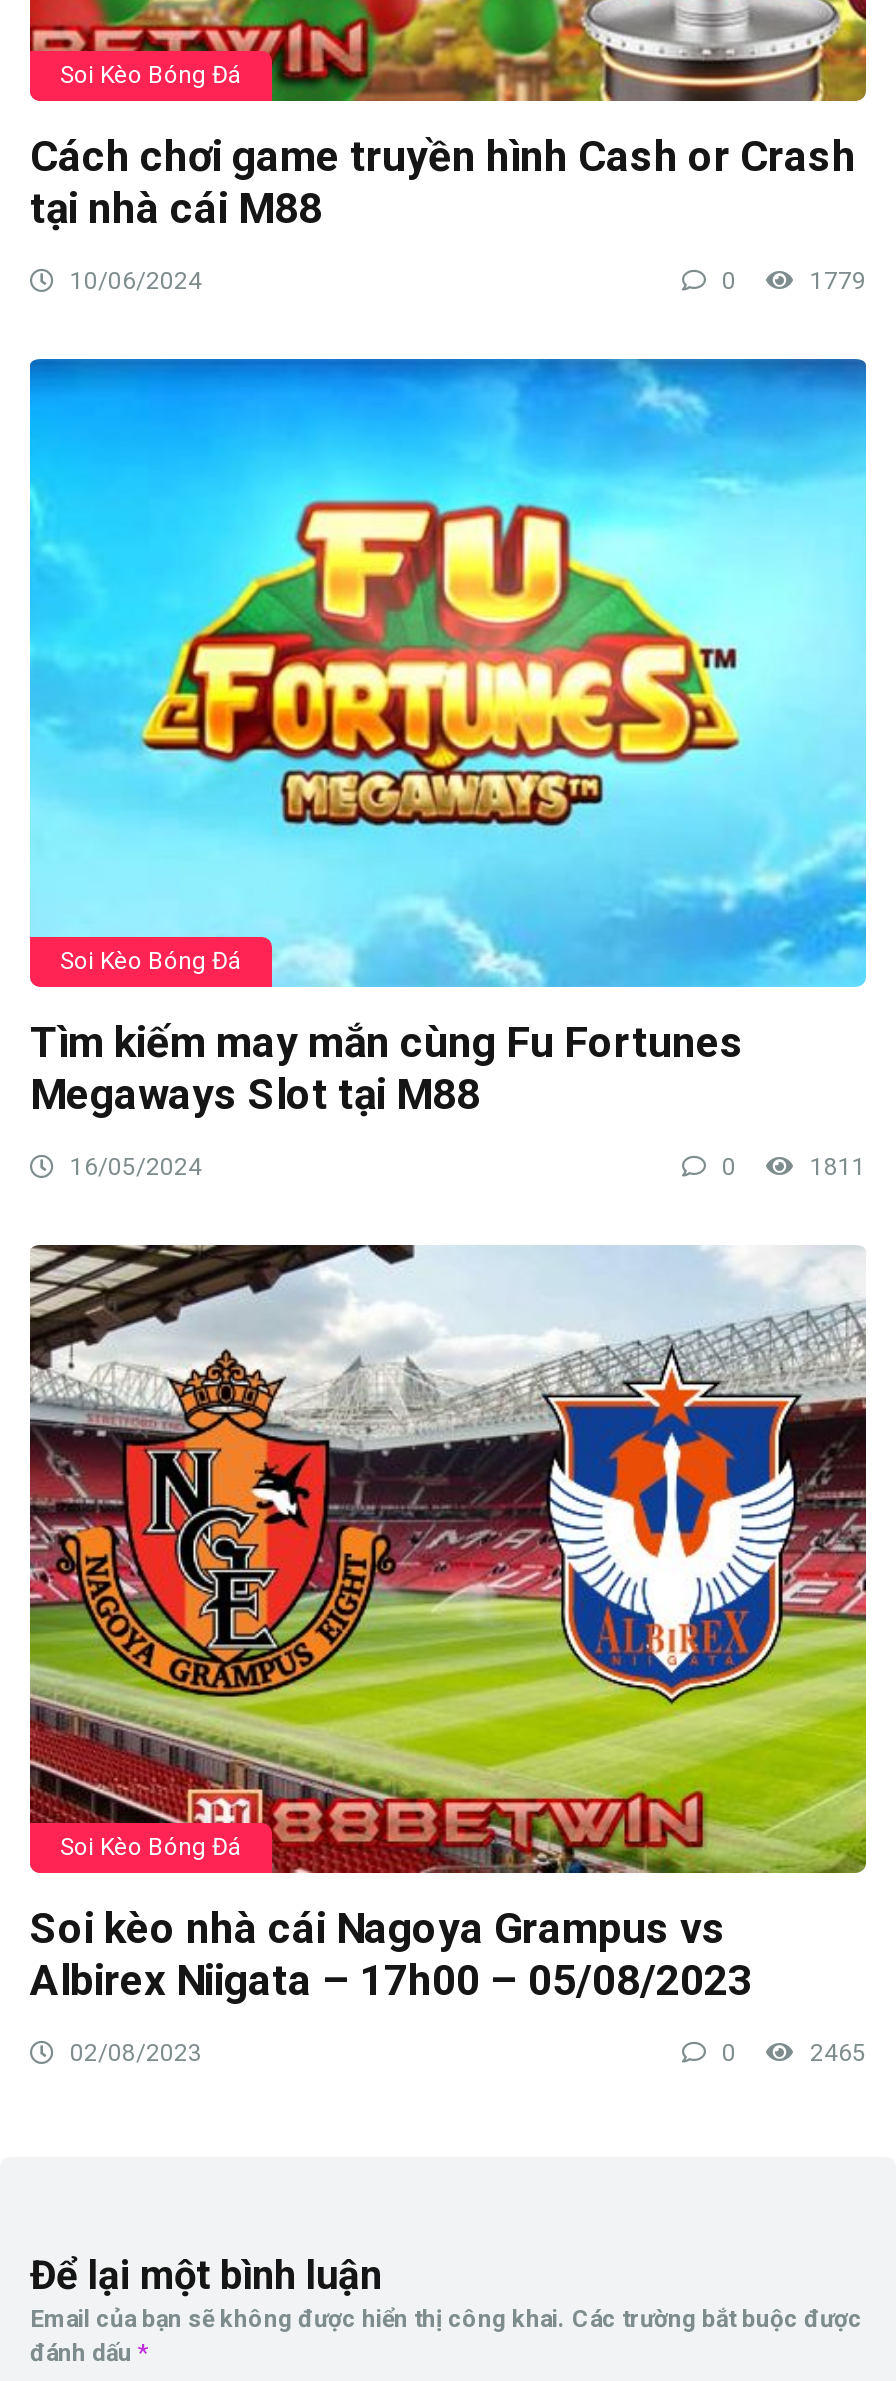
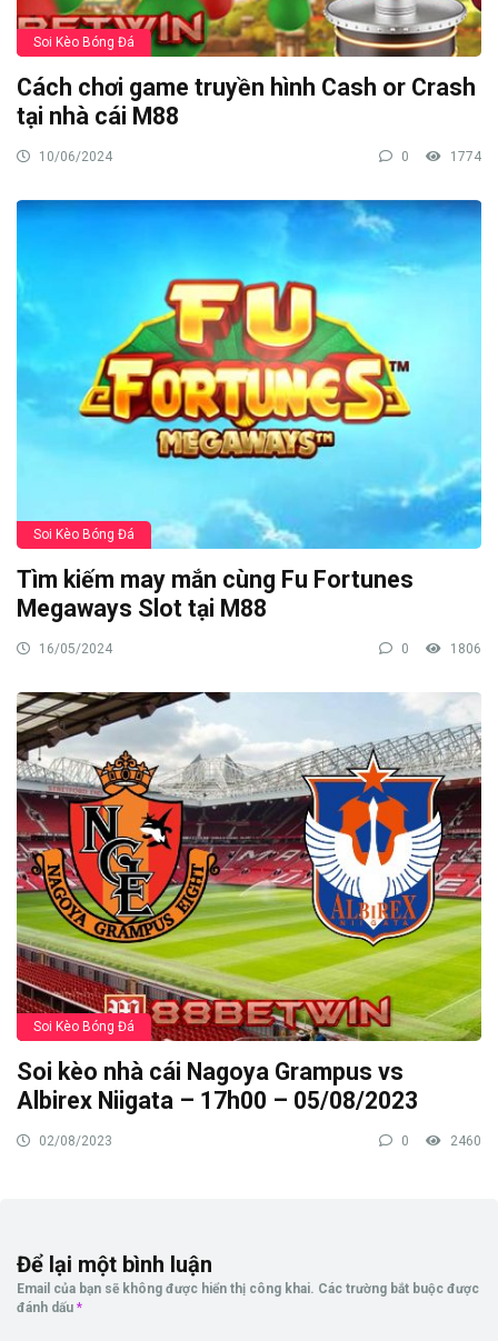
- 1779
+ 1774

- 1811
+ 1806

- 2465
+ 2460
